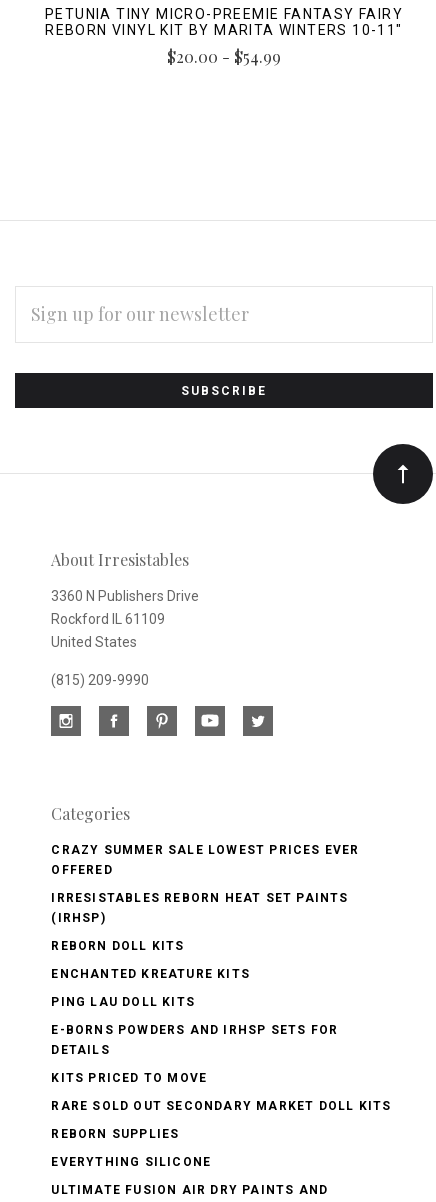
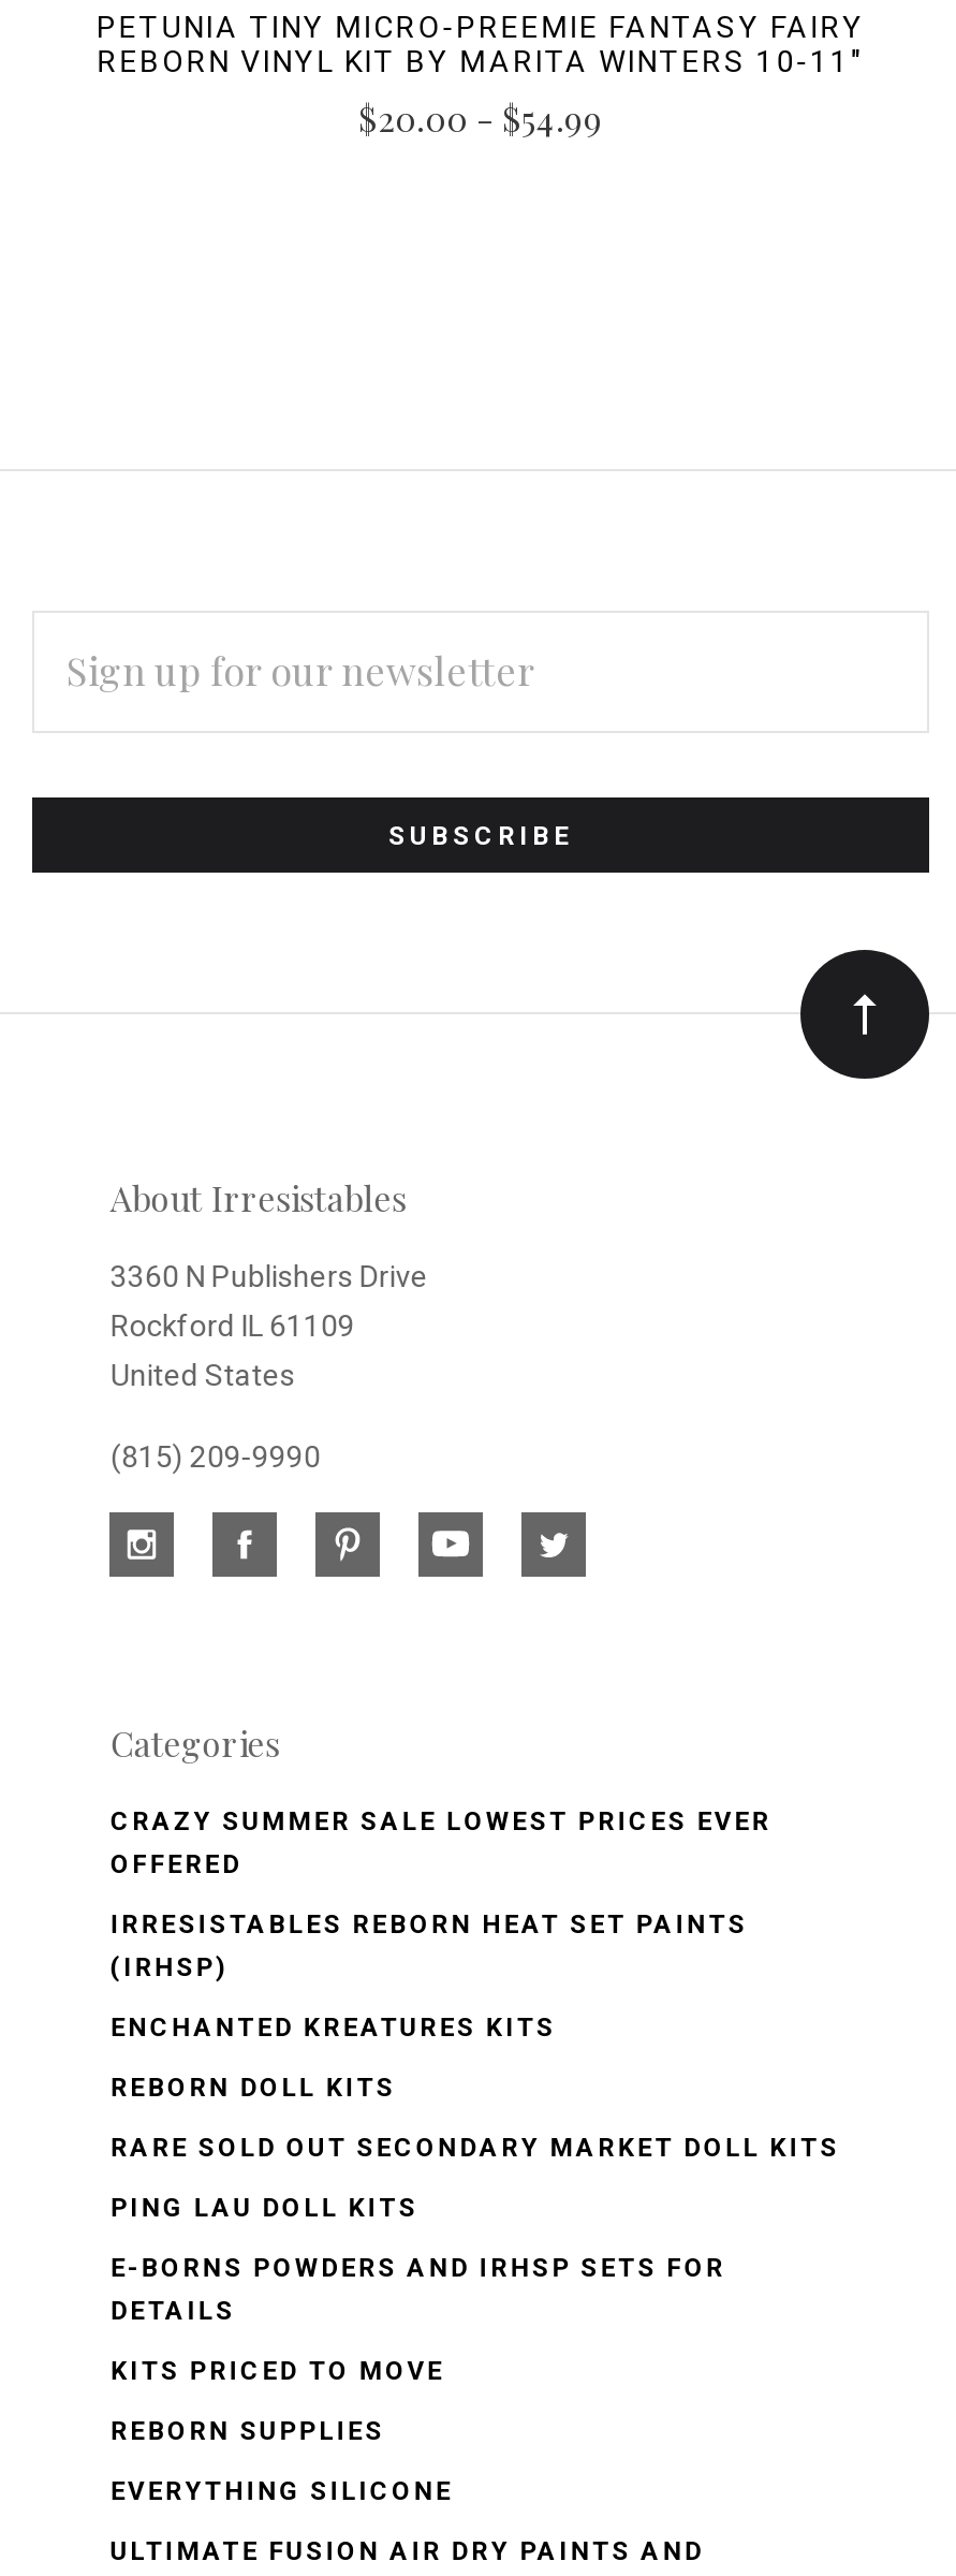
+ ENCHANTED KREATURES KITS

moved down: REBORN DOLL KITS

- ENCHANTED KREATURE KITS

moved down: PING LAU DOLL KITS | E-BORNS POWDERS AND IRHSP SETS FOR | DETAILS | KITS PRICED TO MOVE

moved up: RARE SOLD OUT SECONDARY MARKET DOLL KITS
